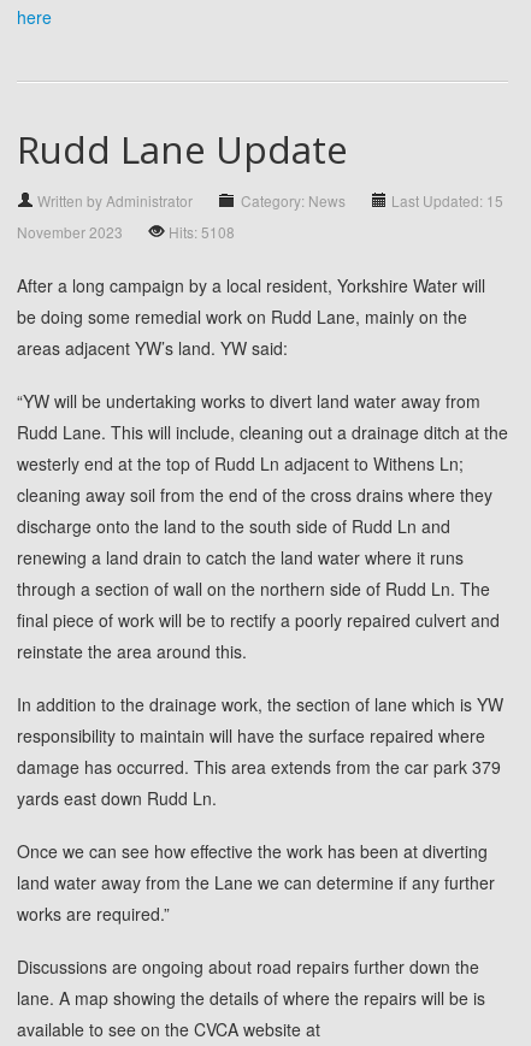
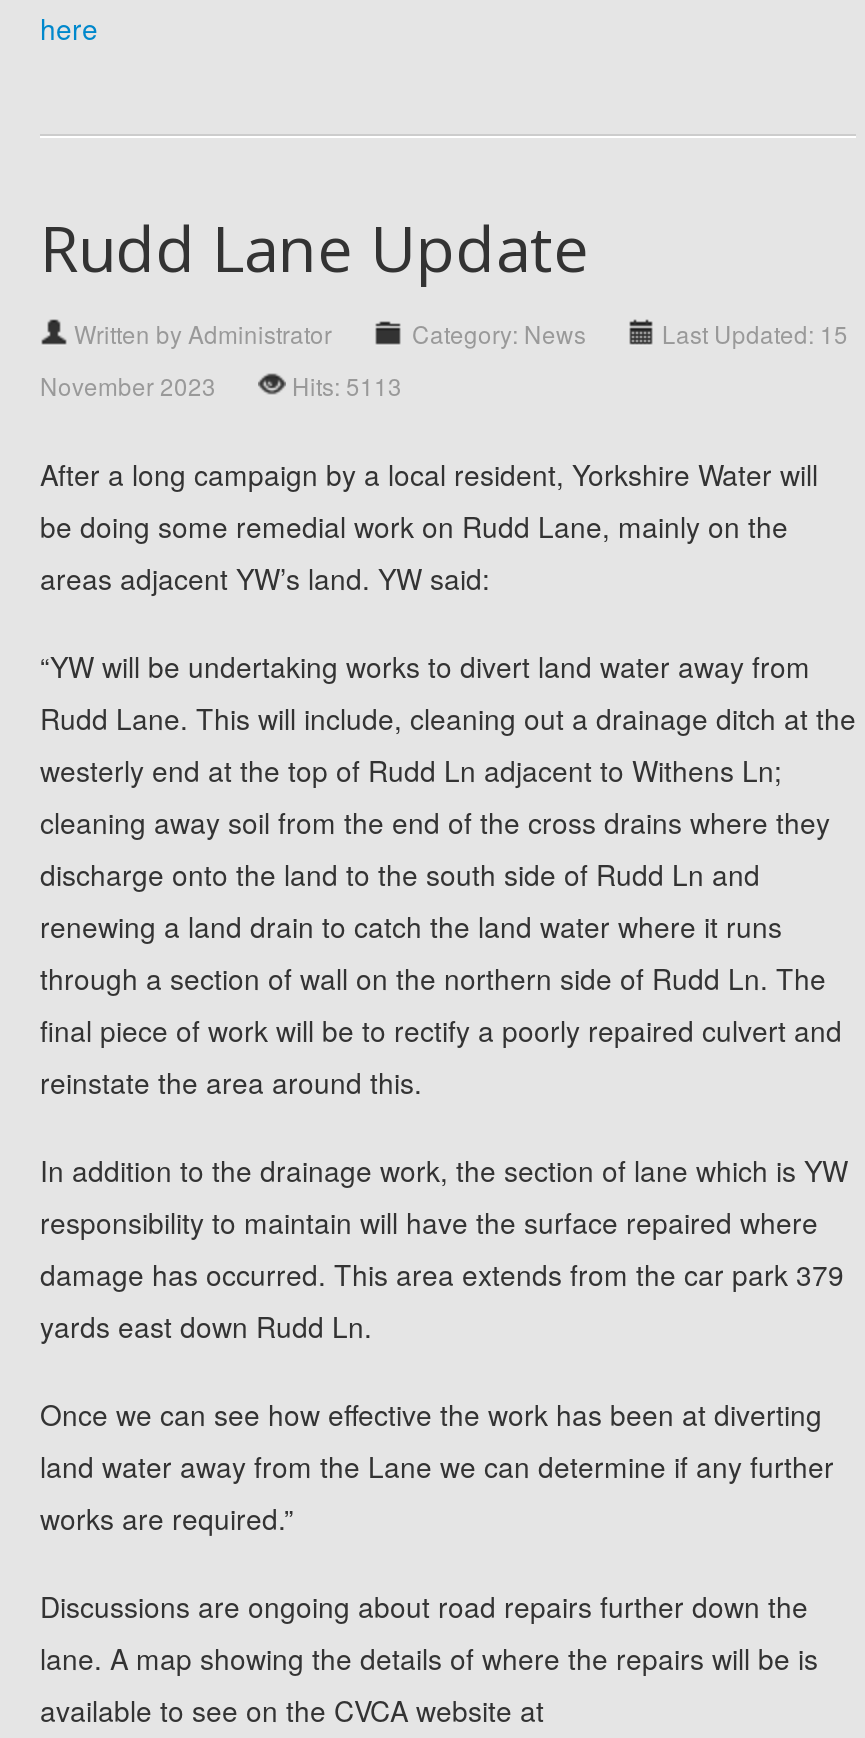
- November 2023 Hits: 5108
+ November 2023 Hits: 5113
